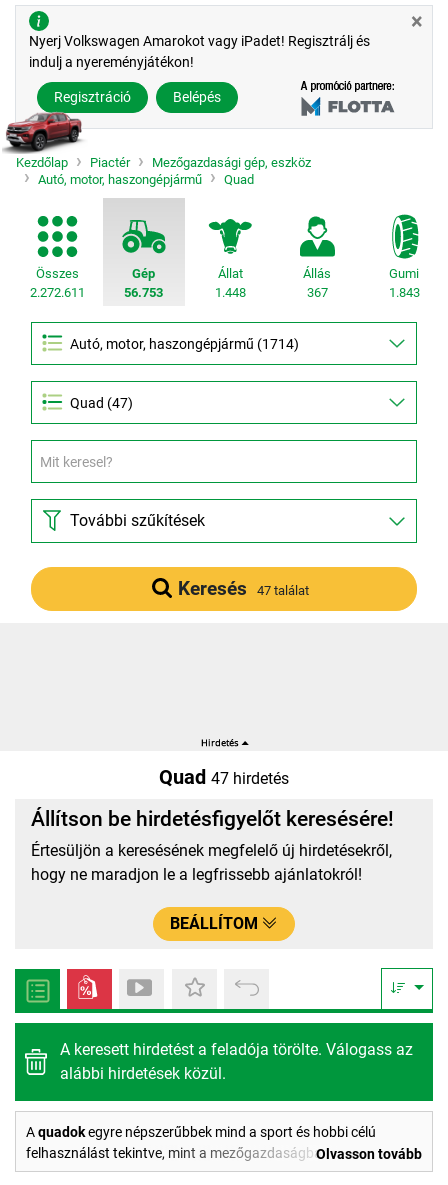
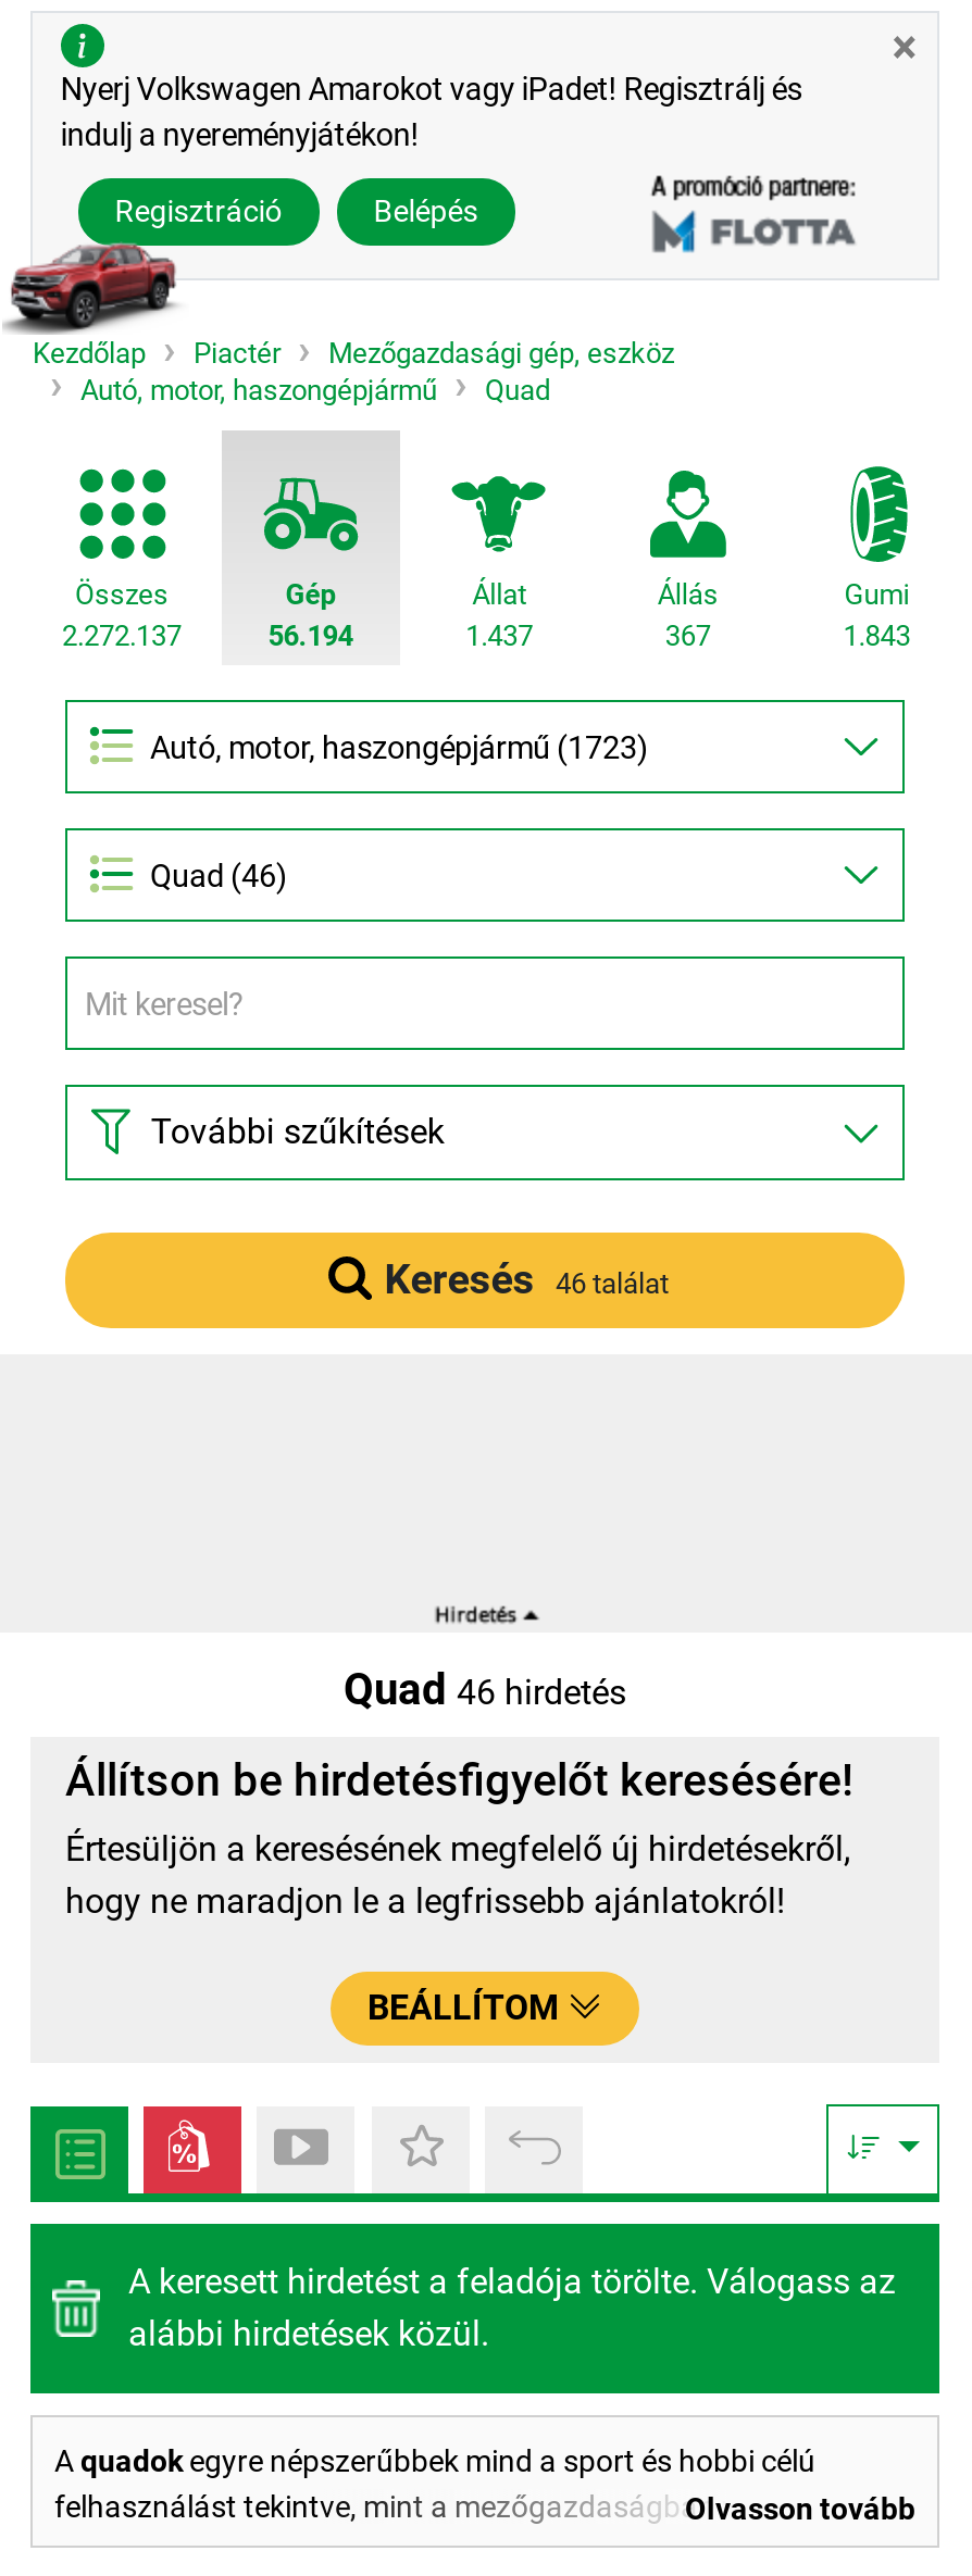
- 2.272.611
+ 2.272.137

- 56.753
+ 56.194

- 1.448
+ 1.437

- Quad (47)
+ Quad (46)

- Keresés 47 találat
+ Keresés 46 találat

- Quad 47 hirdetés
+ Quad 46 hirdetés
